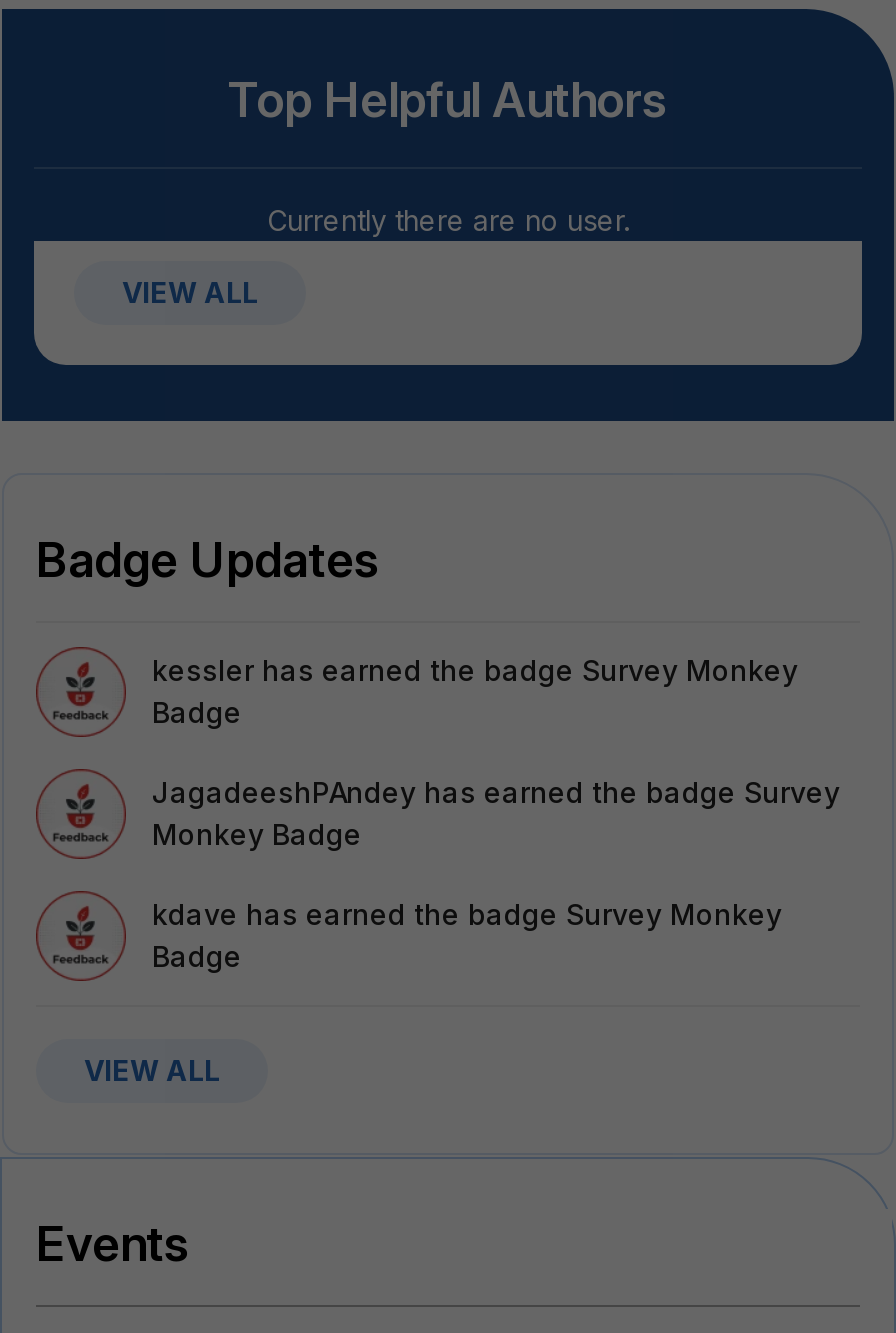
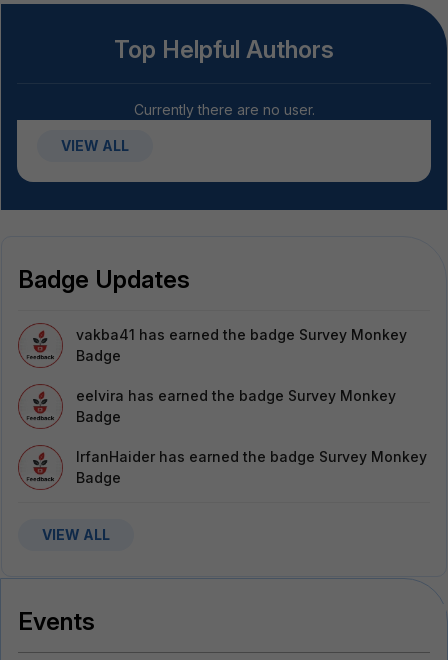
- kessler has earned the badge Survey Monkey
+ vakba41 has earned the badge Survey Monkey

- JagadeeshPAndey has earned the badge Survey
- Monkey Badge
+ eelvira has earned the badge Survey Monkey
+ Badge

- kdave has earned the badge Survey Monkey
+ IrfanHaider has earned the badge Survey Monkey
